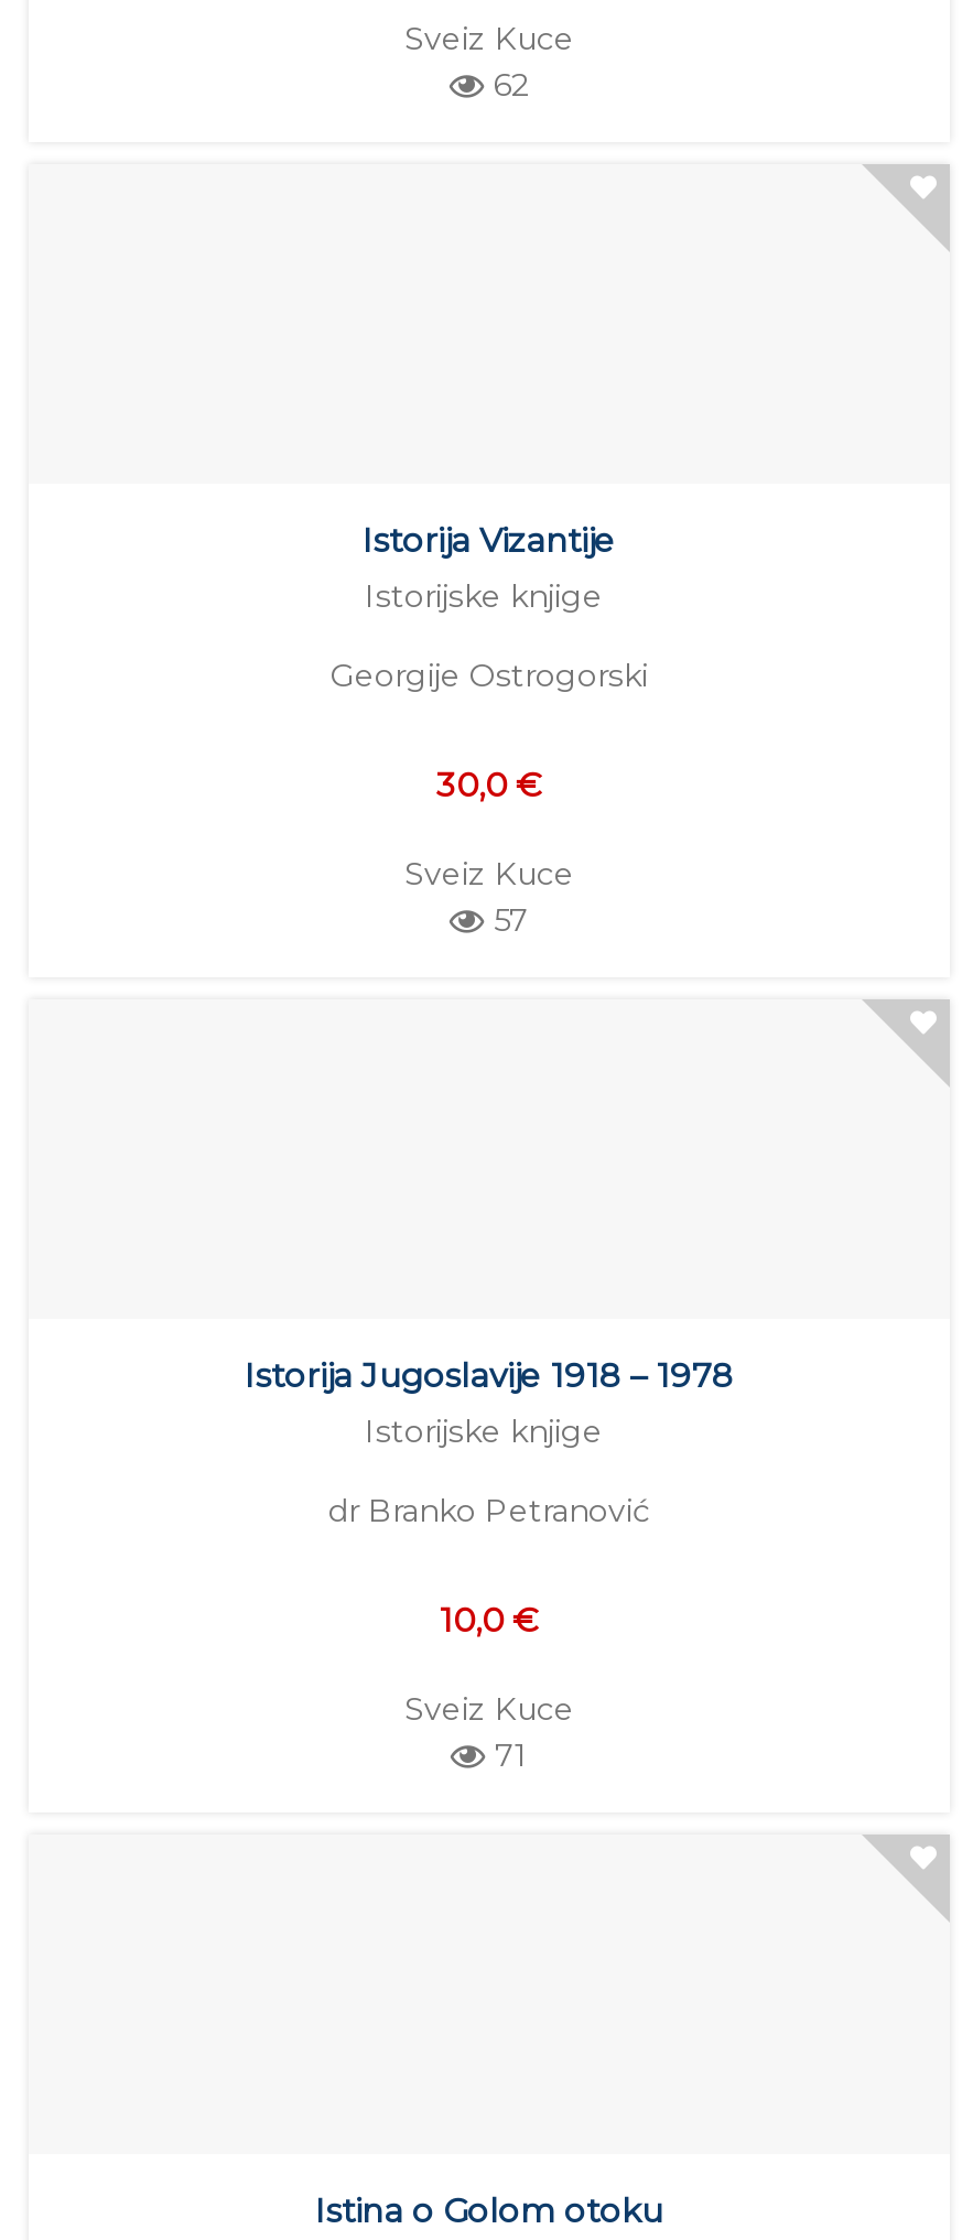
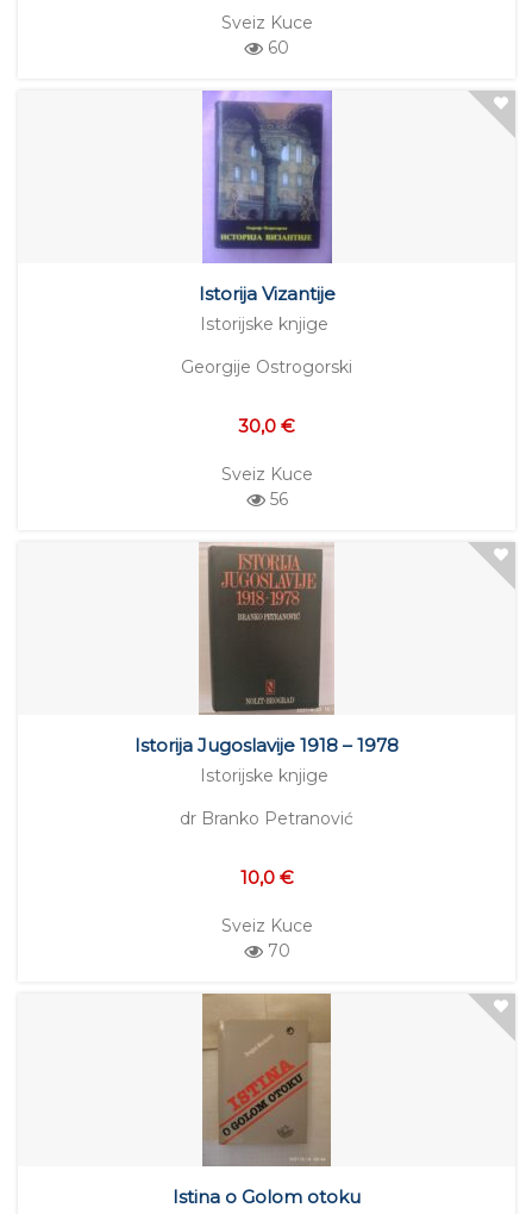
+ [image]

- 62
+ 60

+ [image]

- 57
+ 56

+ [image]

- 71
+ 70
